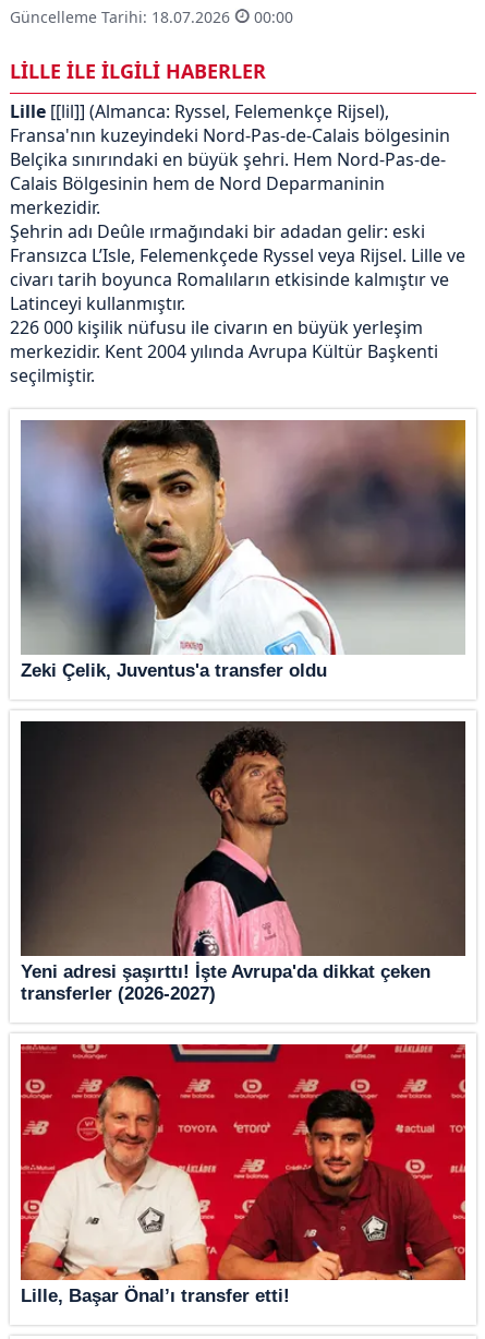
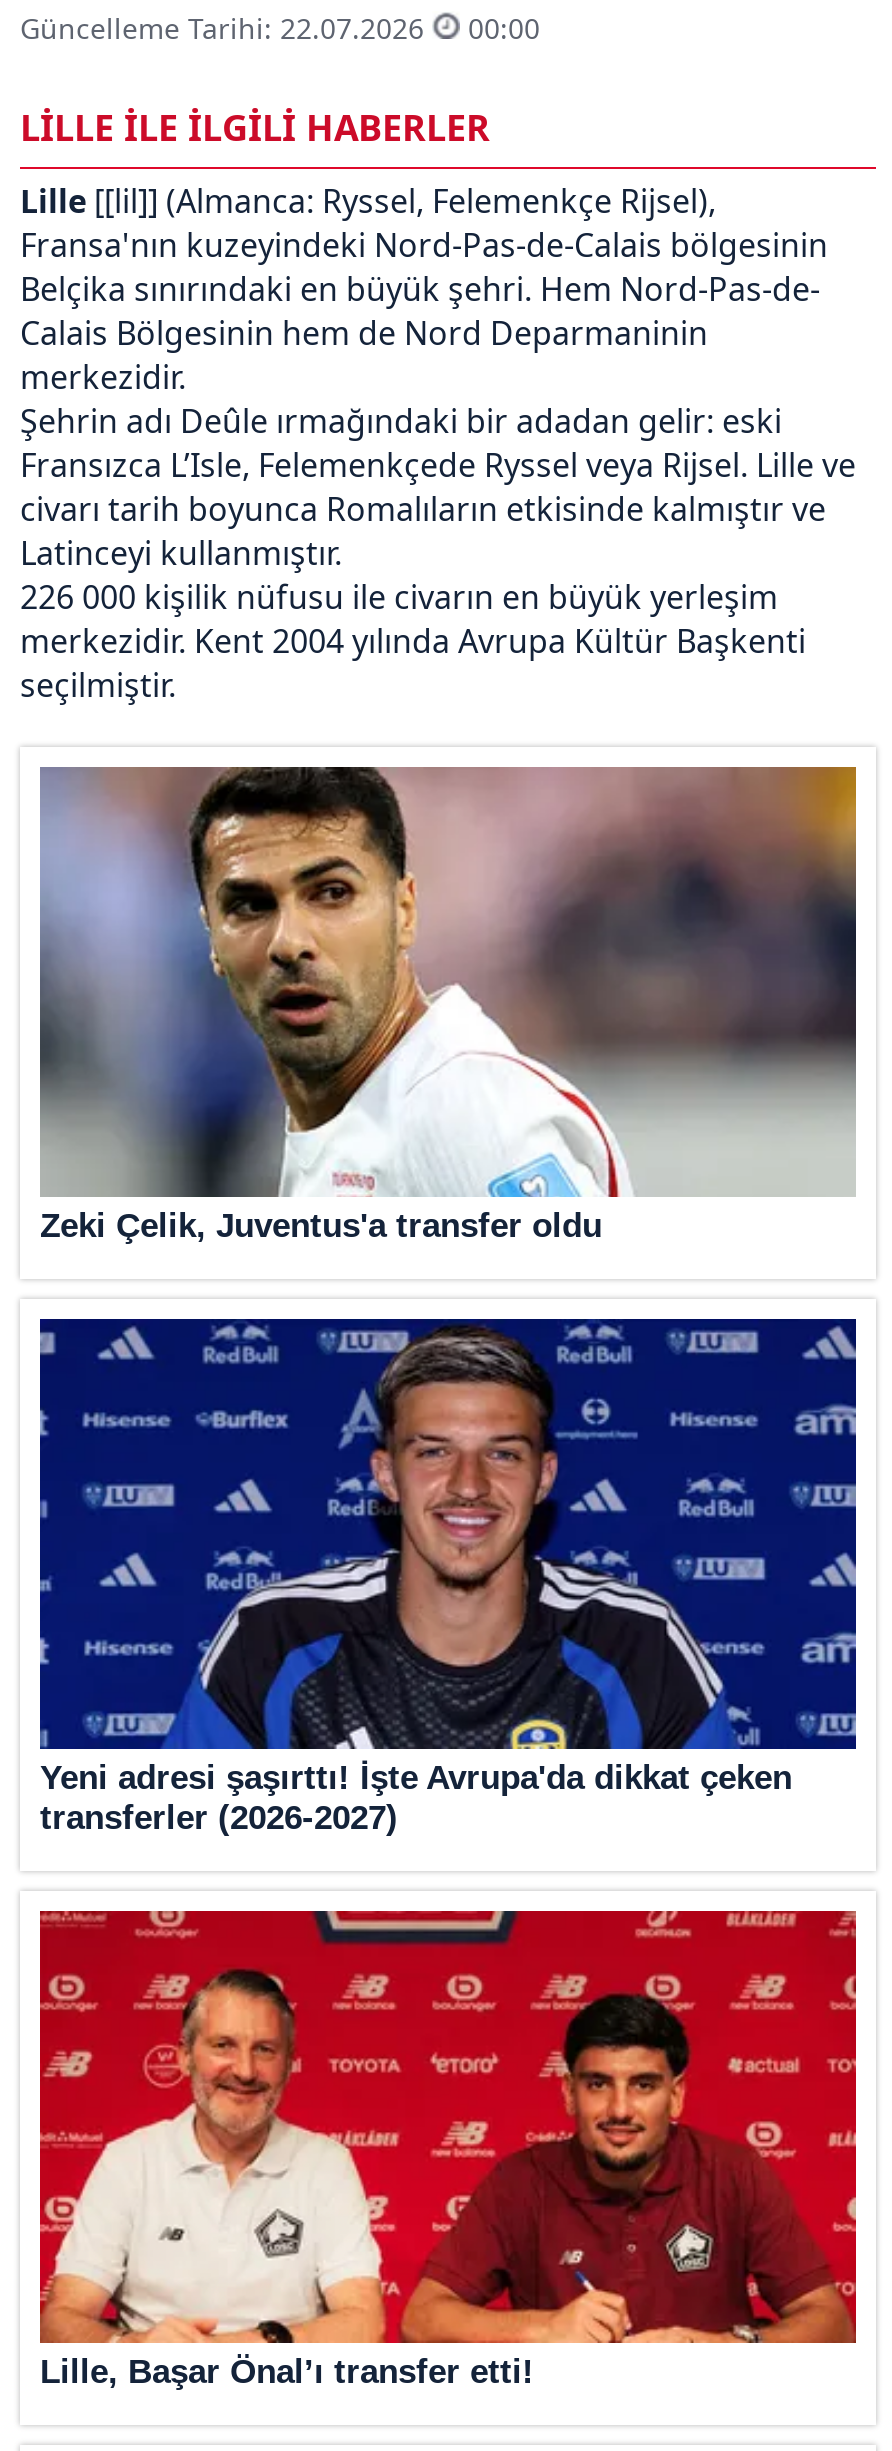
- Güncelleme Tarihi: 18.07.2026
+ Güncelleme Tarihi: 22.07.2026

- [image]
+ [image]
